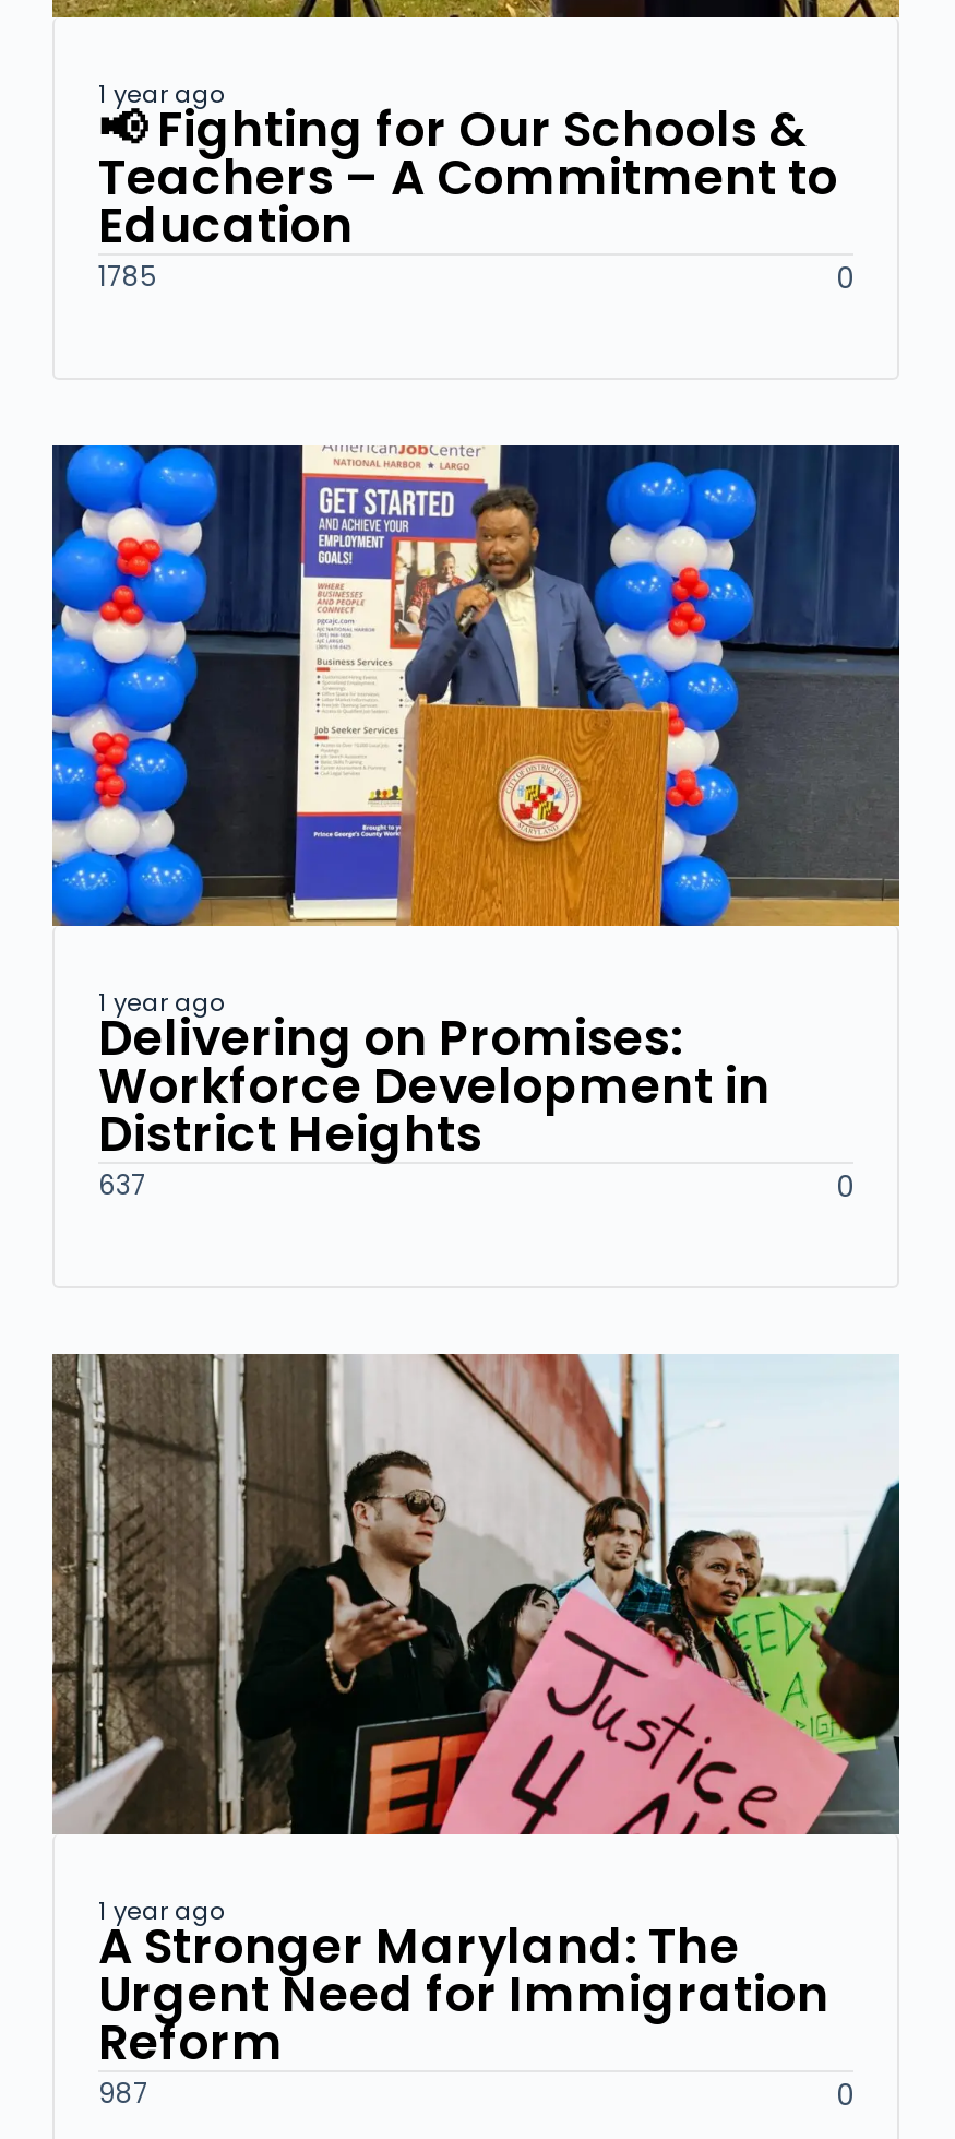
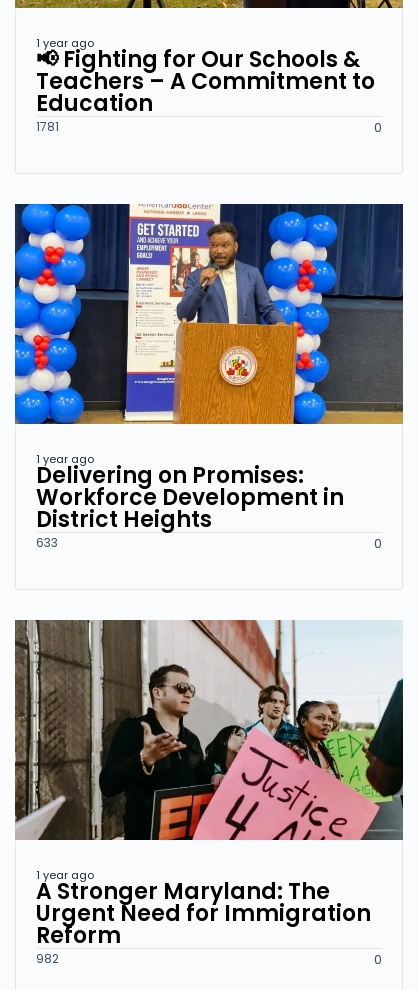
- 1785
+ 1781

- 637
+ 633

- 987
+ 982
